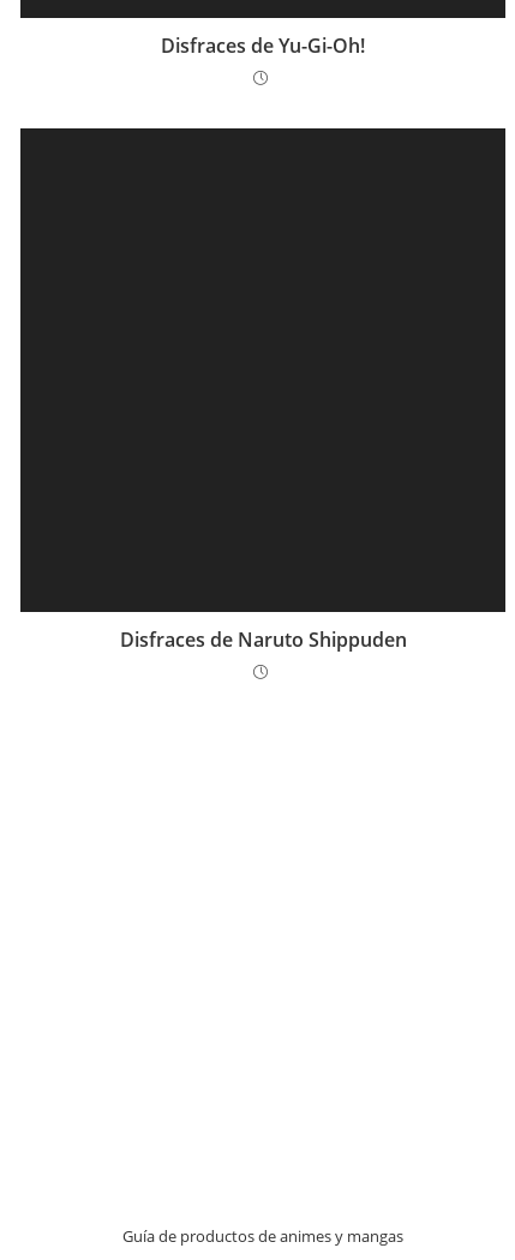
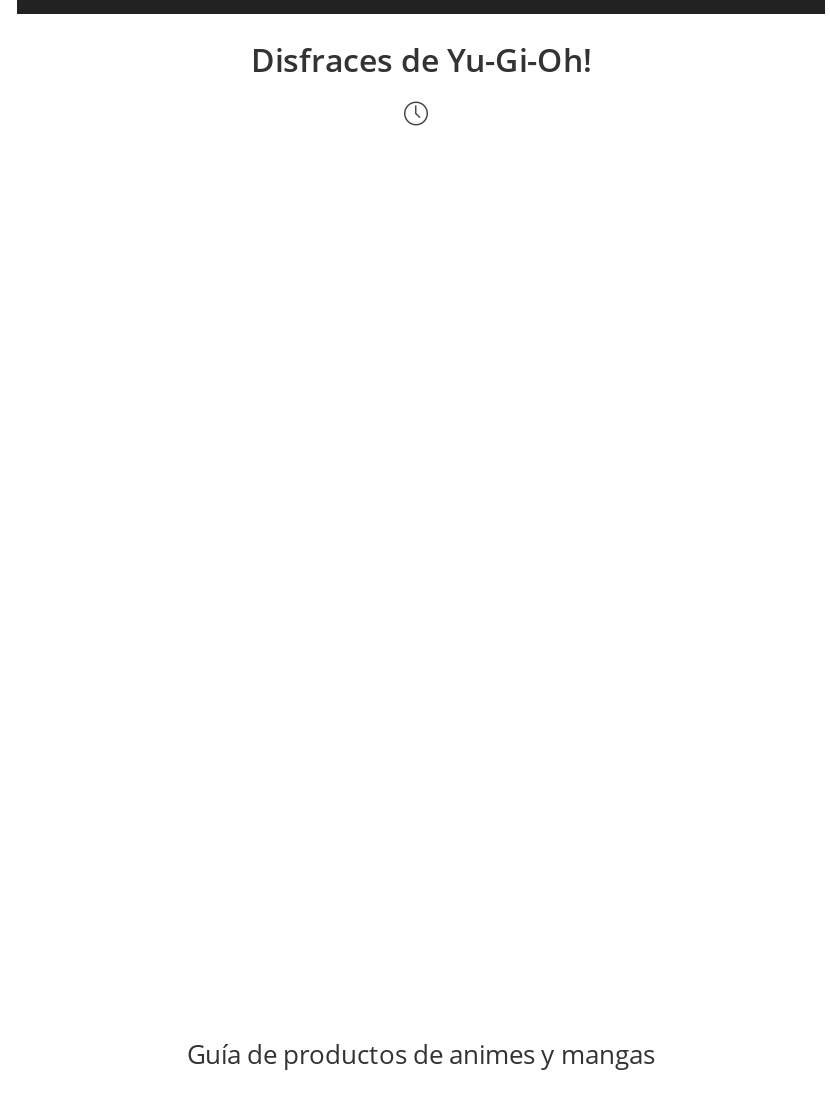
- Disfraces de Naruto Shippuden
